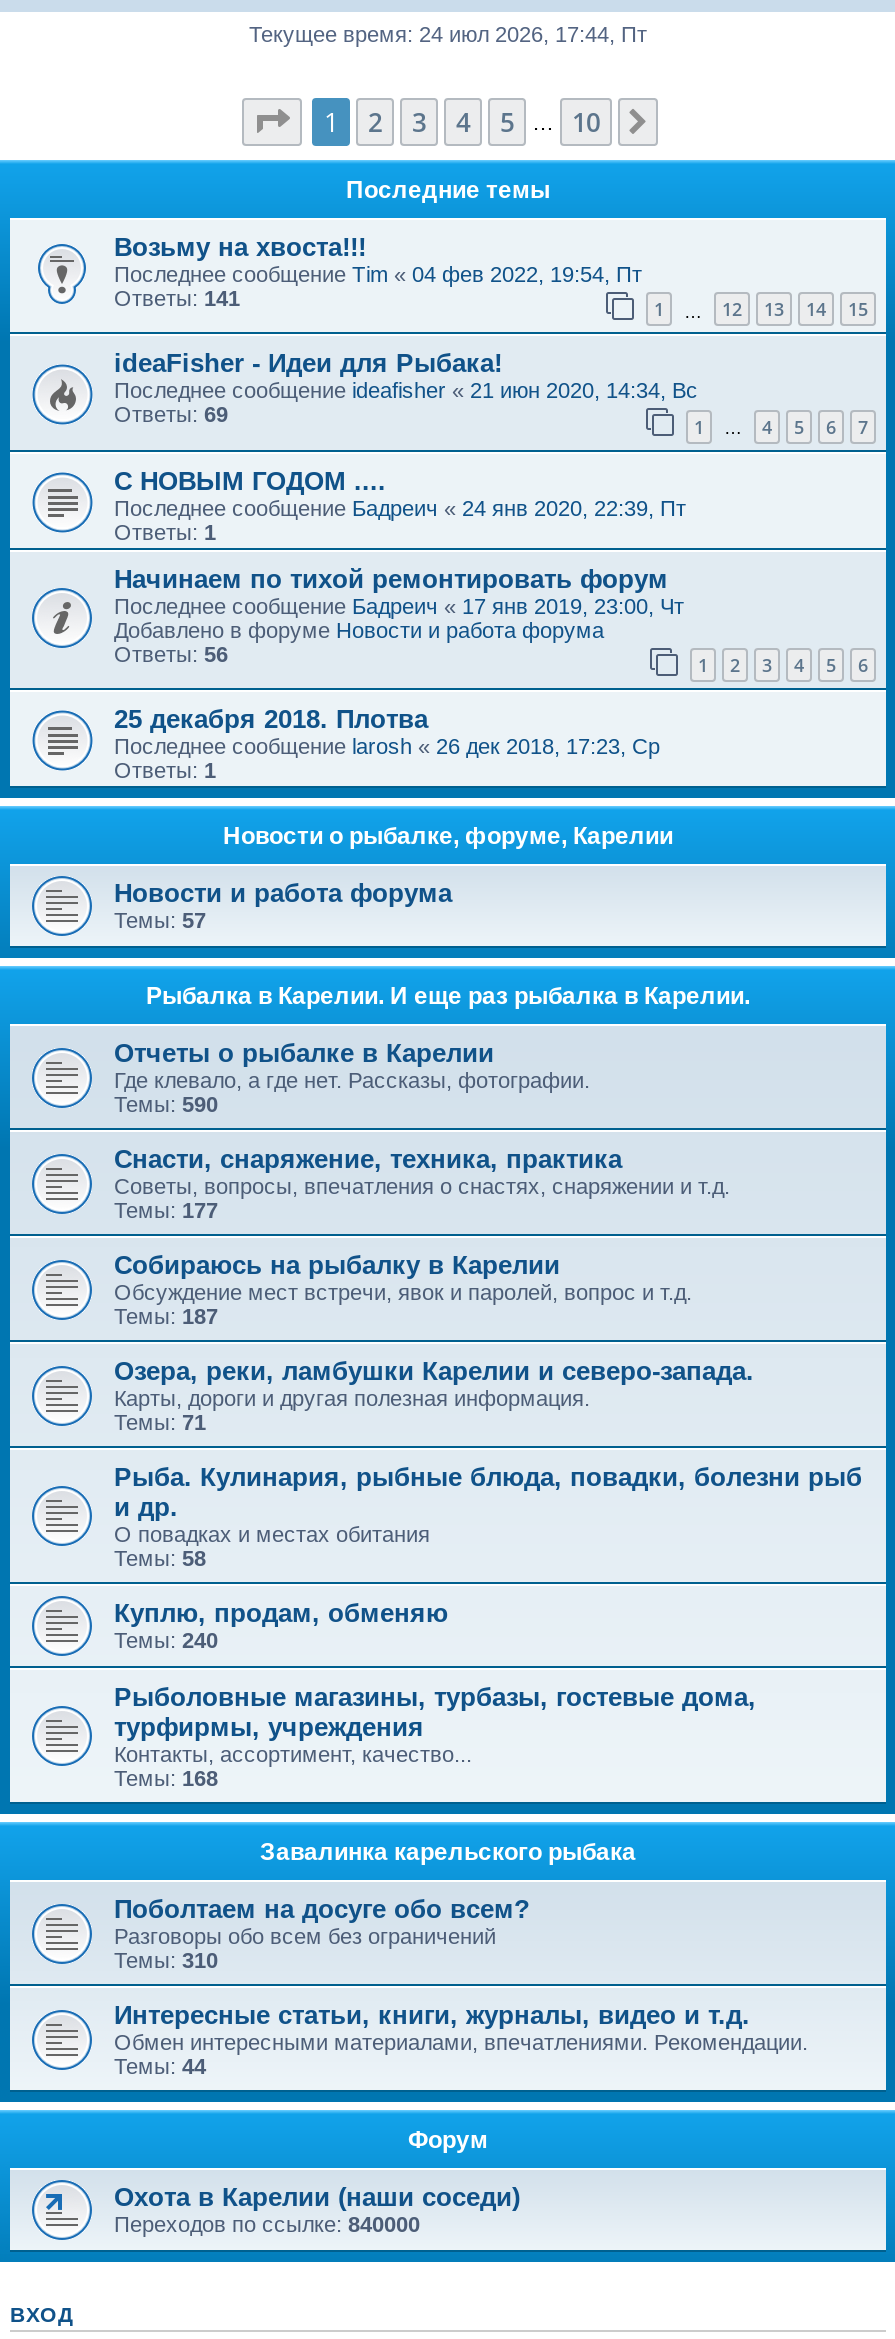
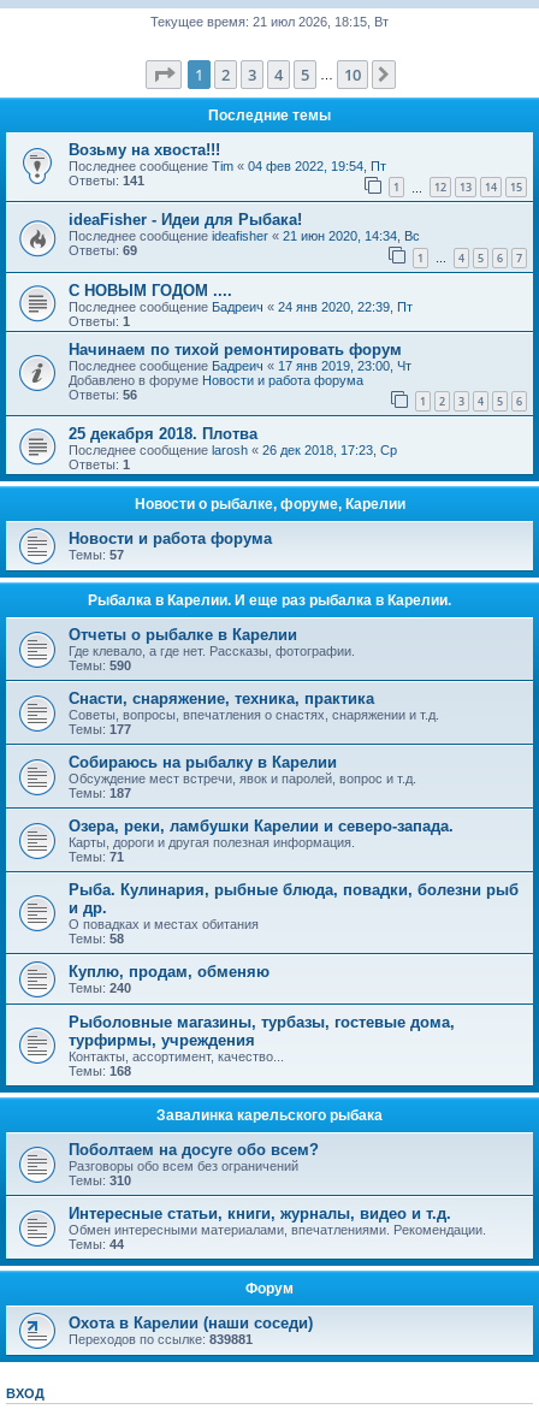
- Текущее время: 24 июл 2026, 17:44, Пт
+ Текущее время: 21 июл 2026, 18:15, Вт

- Переходов по ссылке:840000
+ Переходов по ссылке:839881
